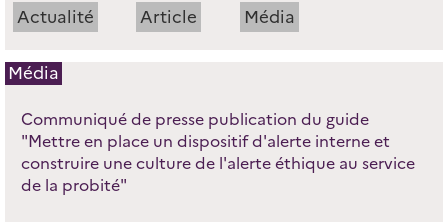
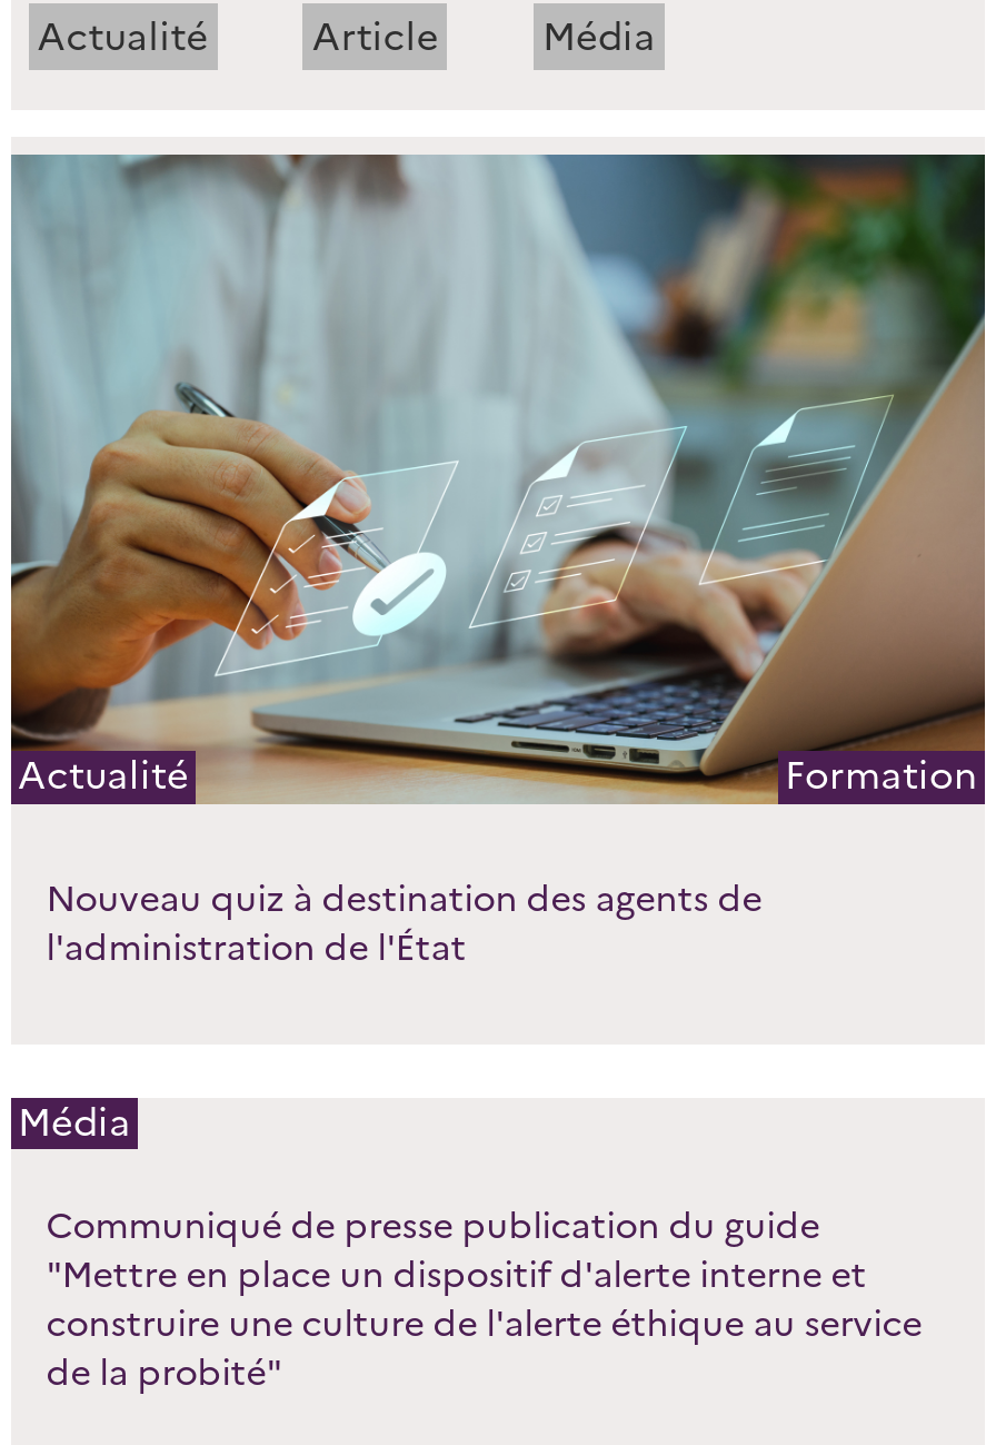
+ [image]
+ Actualité
+ Formation
+ Nouveau quiz à destination des agents de
+ l'administration de l'État
